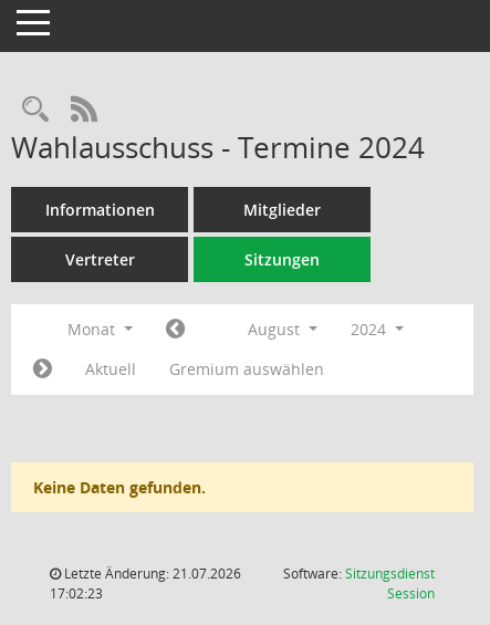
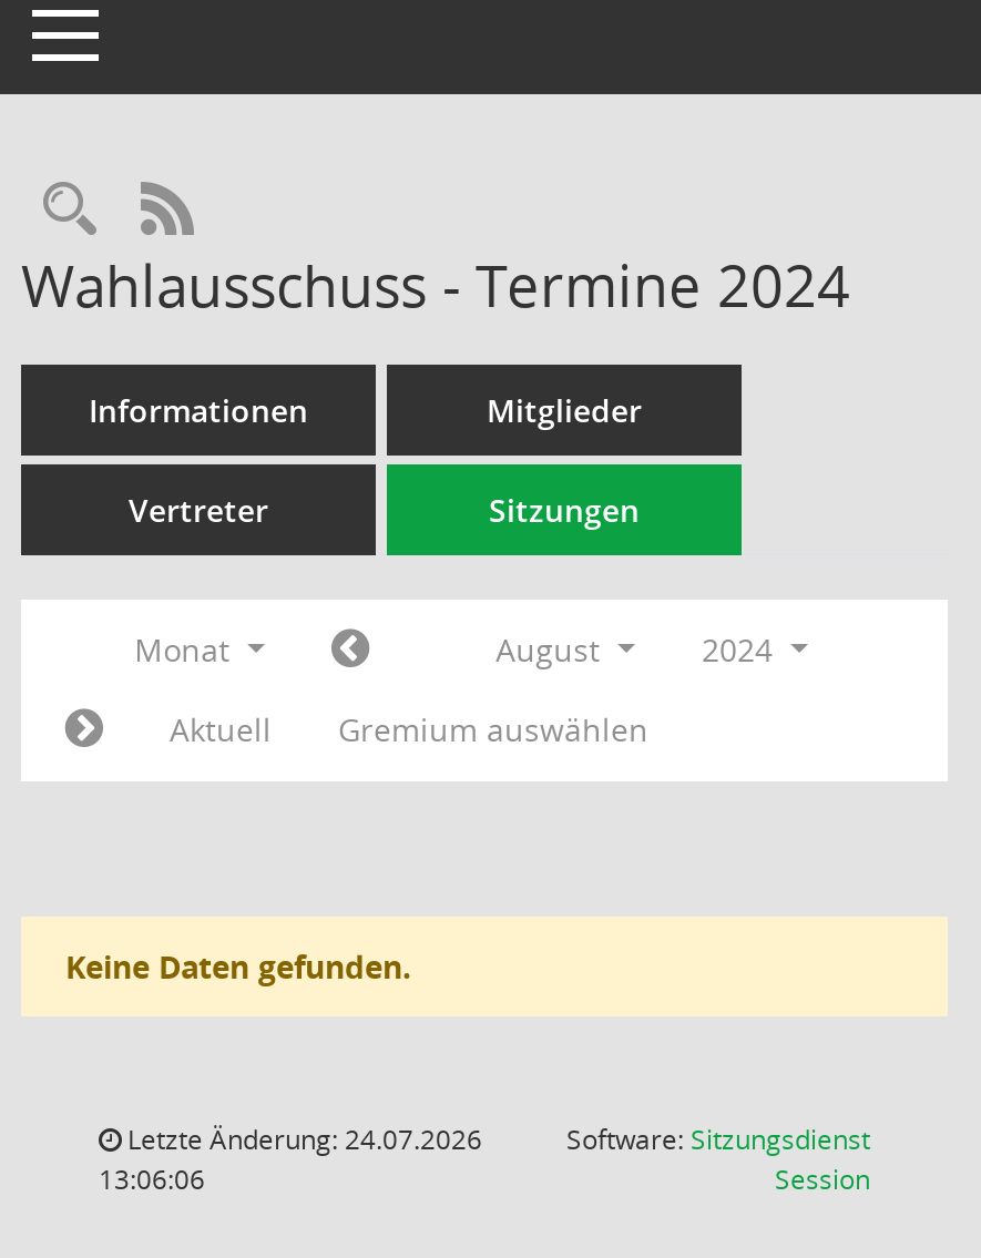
- Letzte Änderung: 21.07.2026
+ Letzte Änderung: 24.07.2026

- 17:02:23
+ 13:06:06
